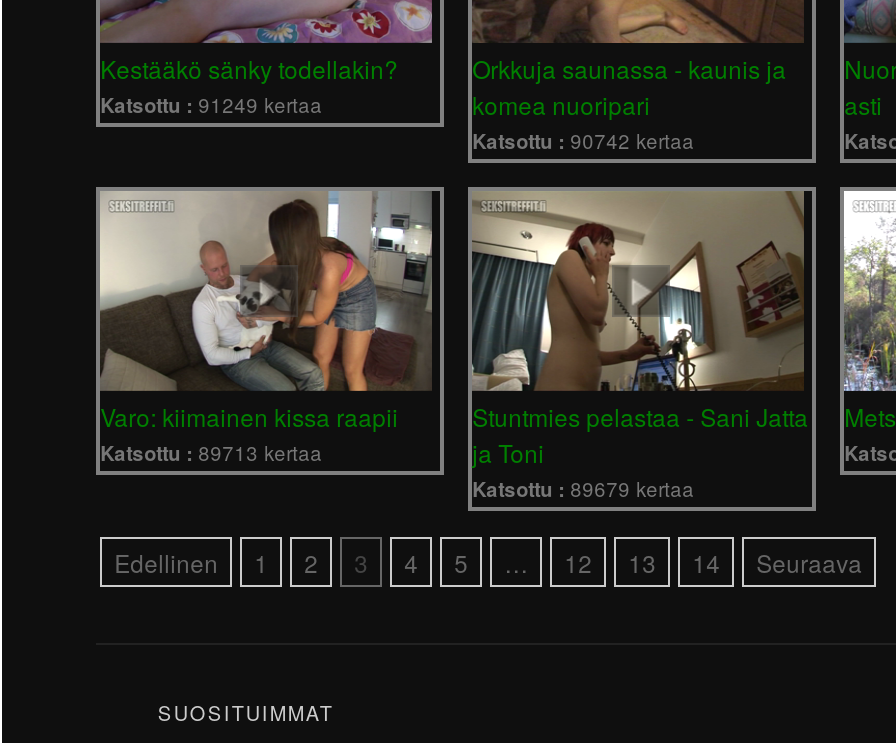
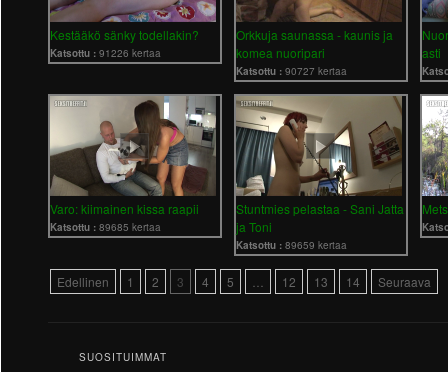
- Katsottu : 91249 kertaa
+ Katsottu : 91226 kertaa

- Katsottu : 90742 kertaa
+ Katsottu : 90727 kertaa

- Katsottu : 89713 kertaa
+ Katsottu : 89685 kertaa

- Katsottu : 89679 kertaa
+ Katsottu : 89659 kertaa
